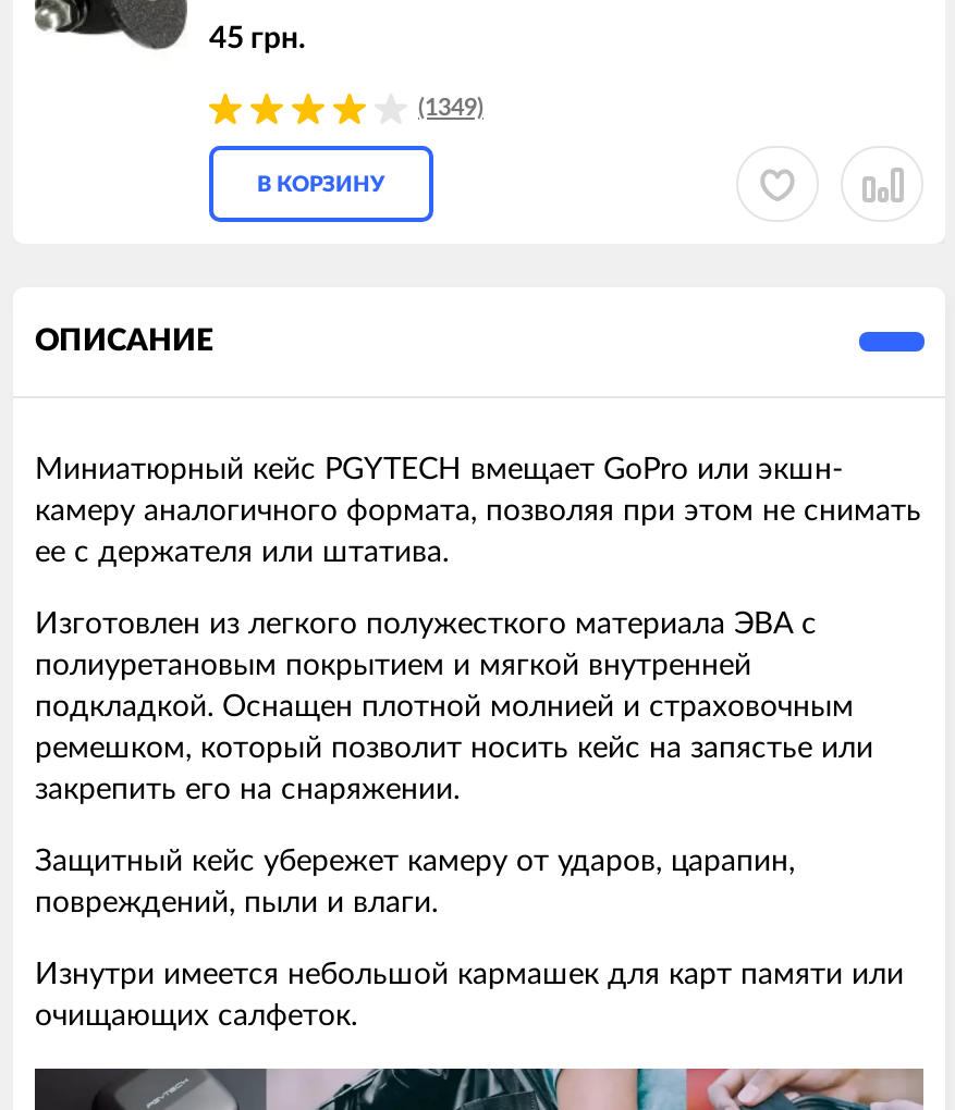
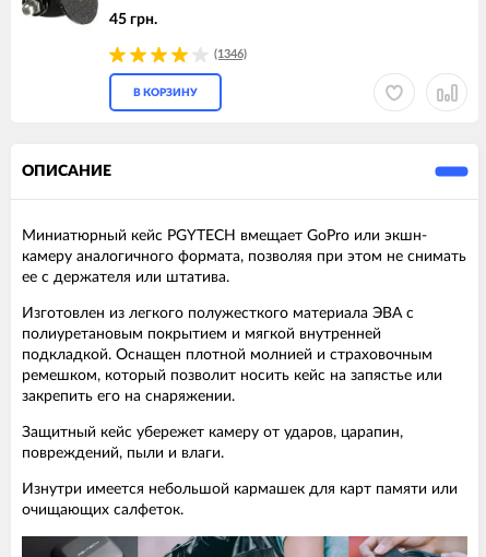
- (1349)
+ (1346)
